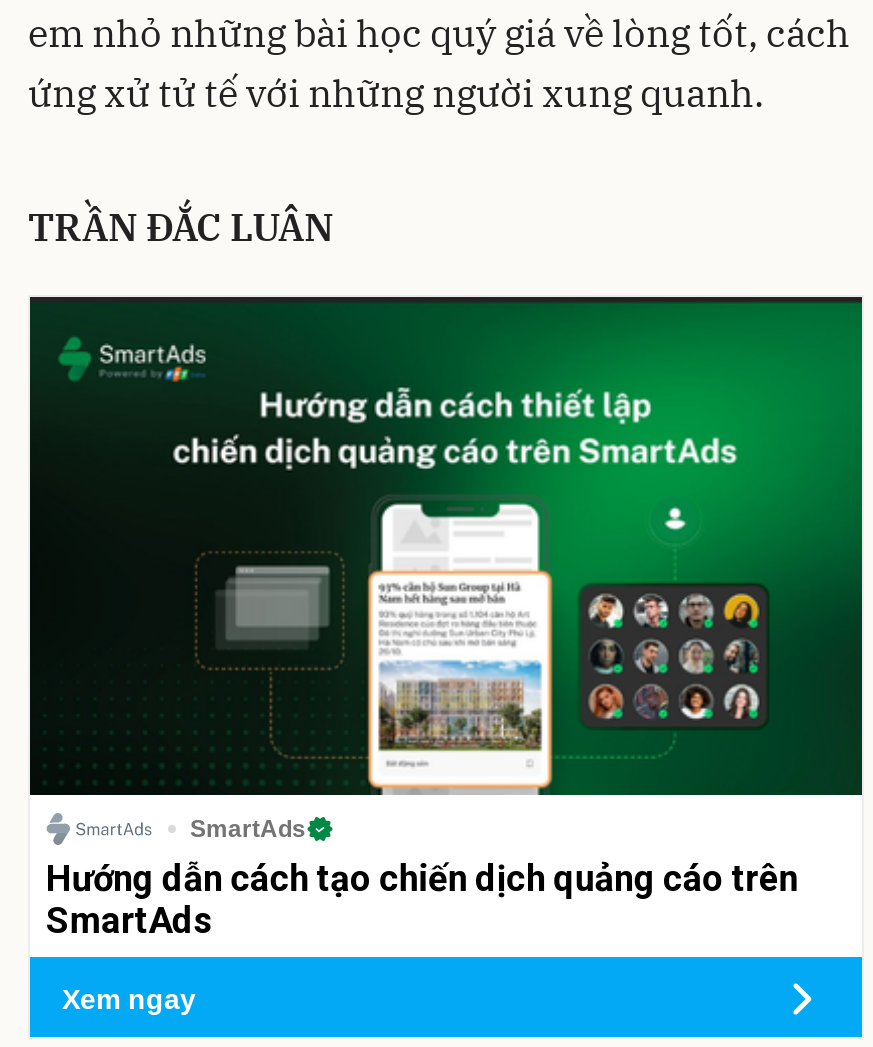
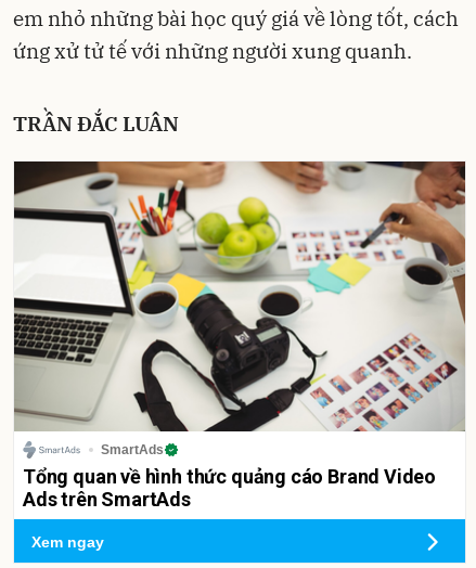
- [image]
- Hướng dẫn cách tạo chiến dịch quảng cáo trên
- SmartAds
+ [image]
+ Tổng quan về hình thức quảng cáo Brand Video
+ Ads trên SmartAds
